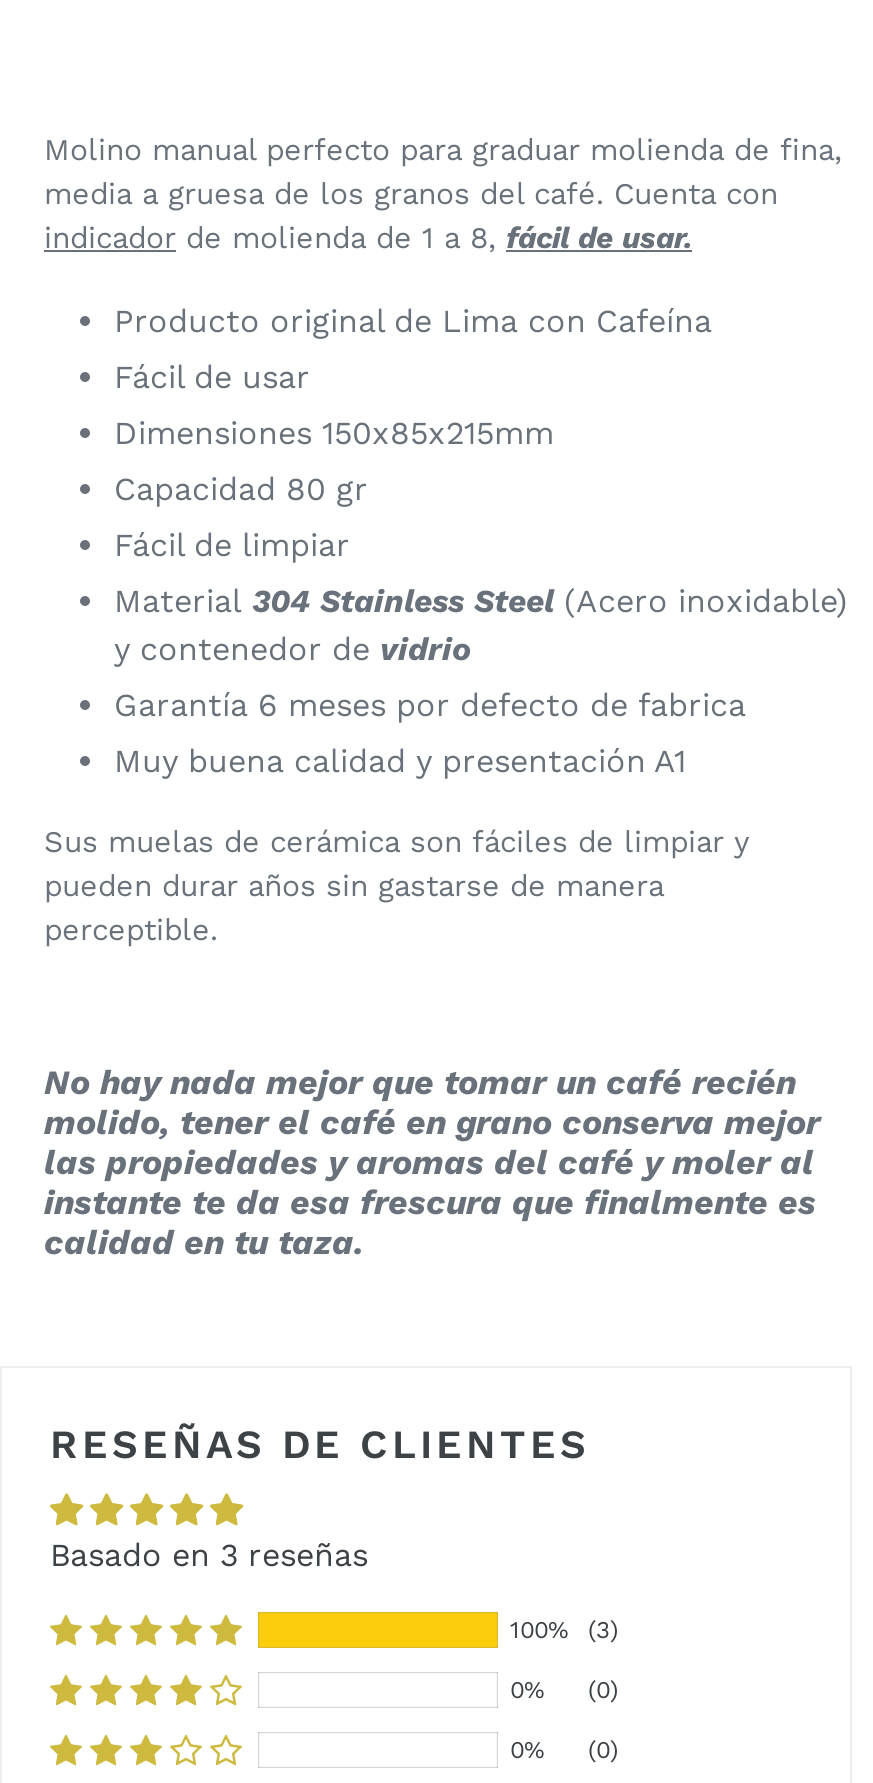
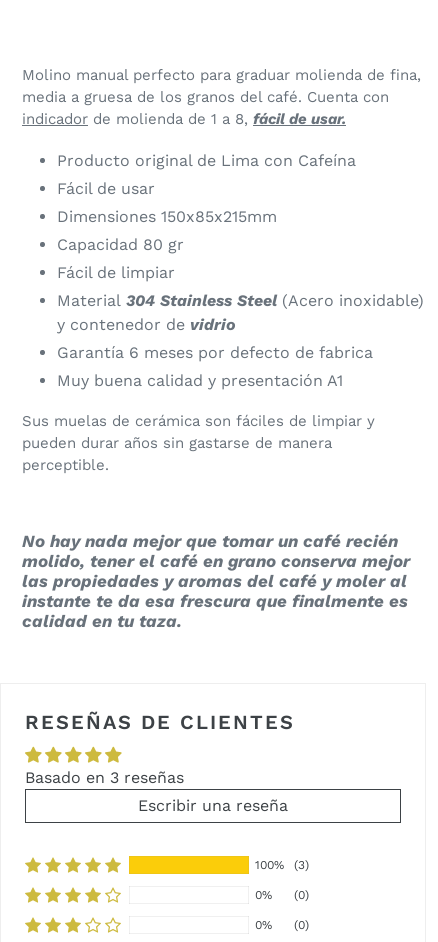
+ Escribir una reseña
